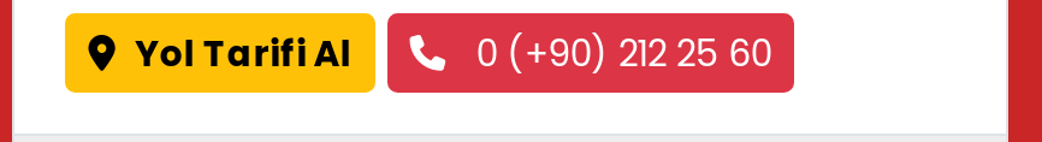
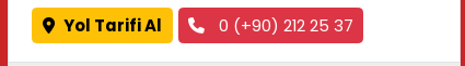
- 0 (+90) 212 25 60
+ 0 (+90) 212 25 37
